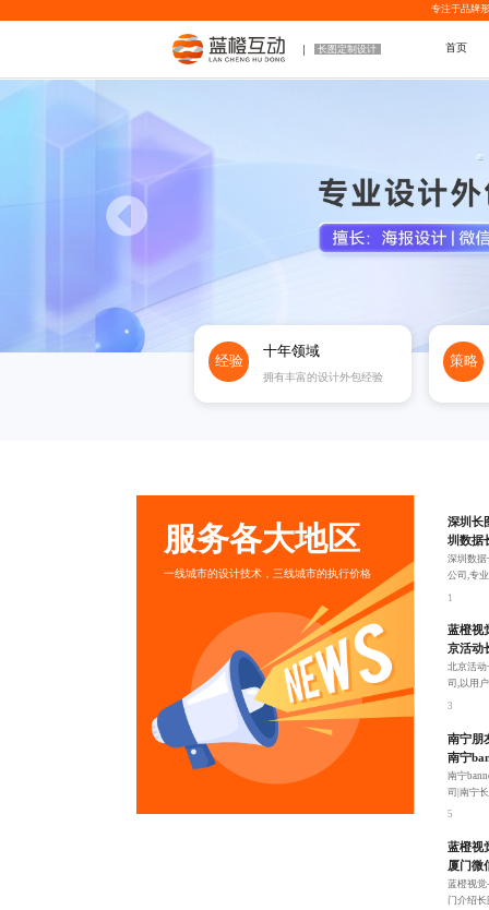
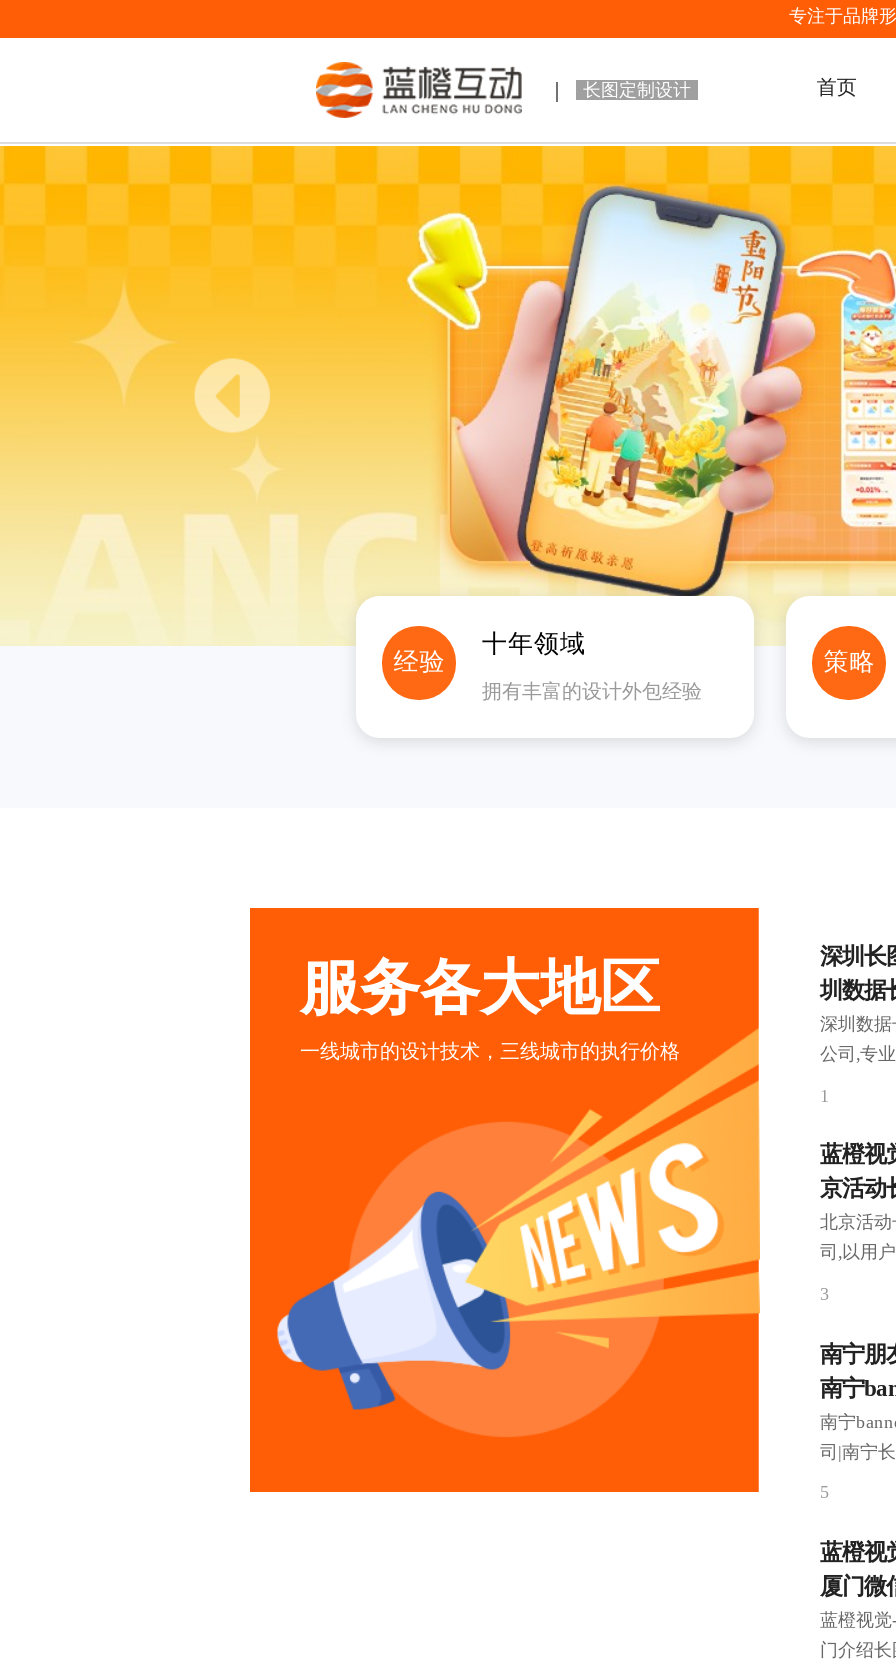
- [image]
+ [image]
